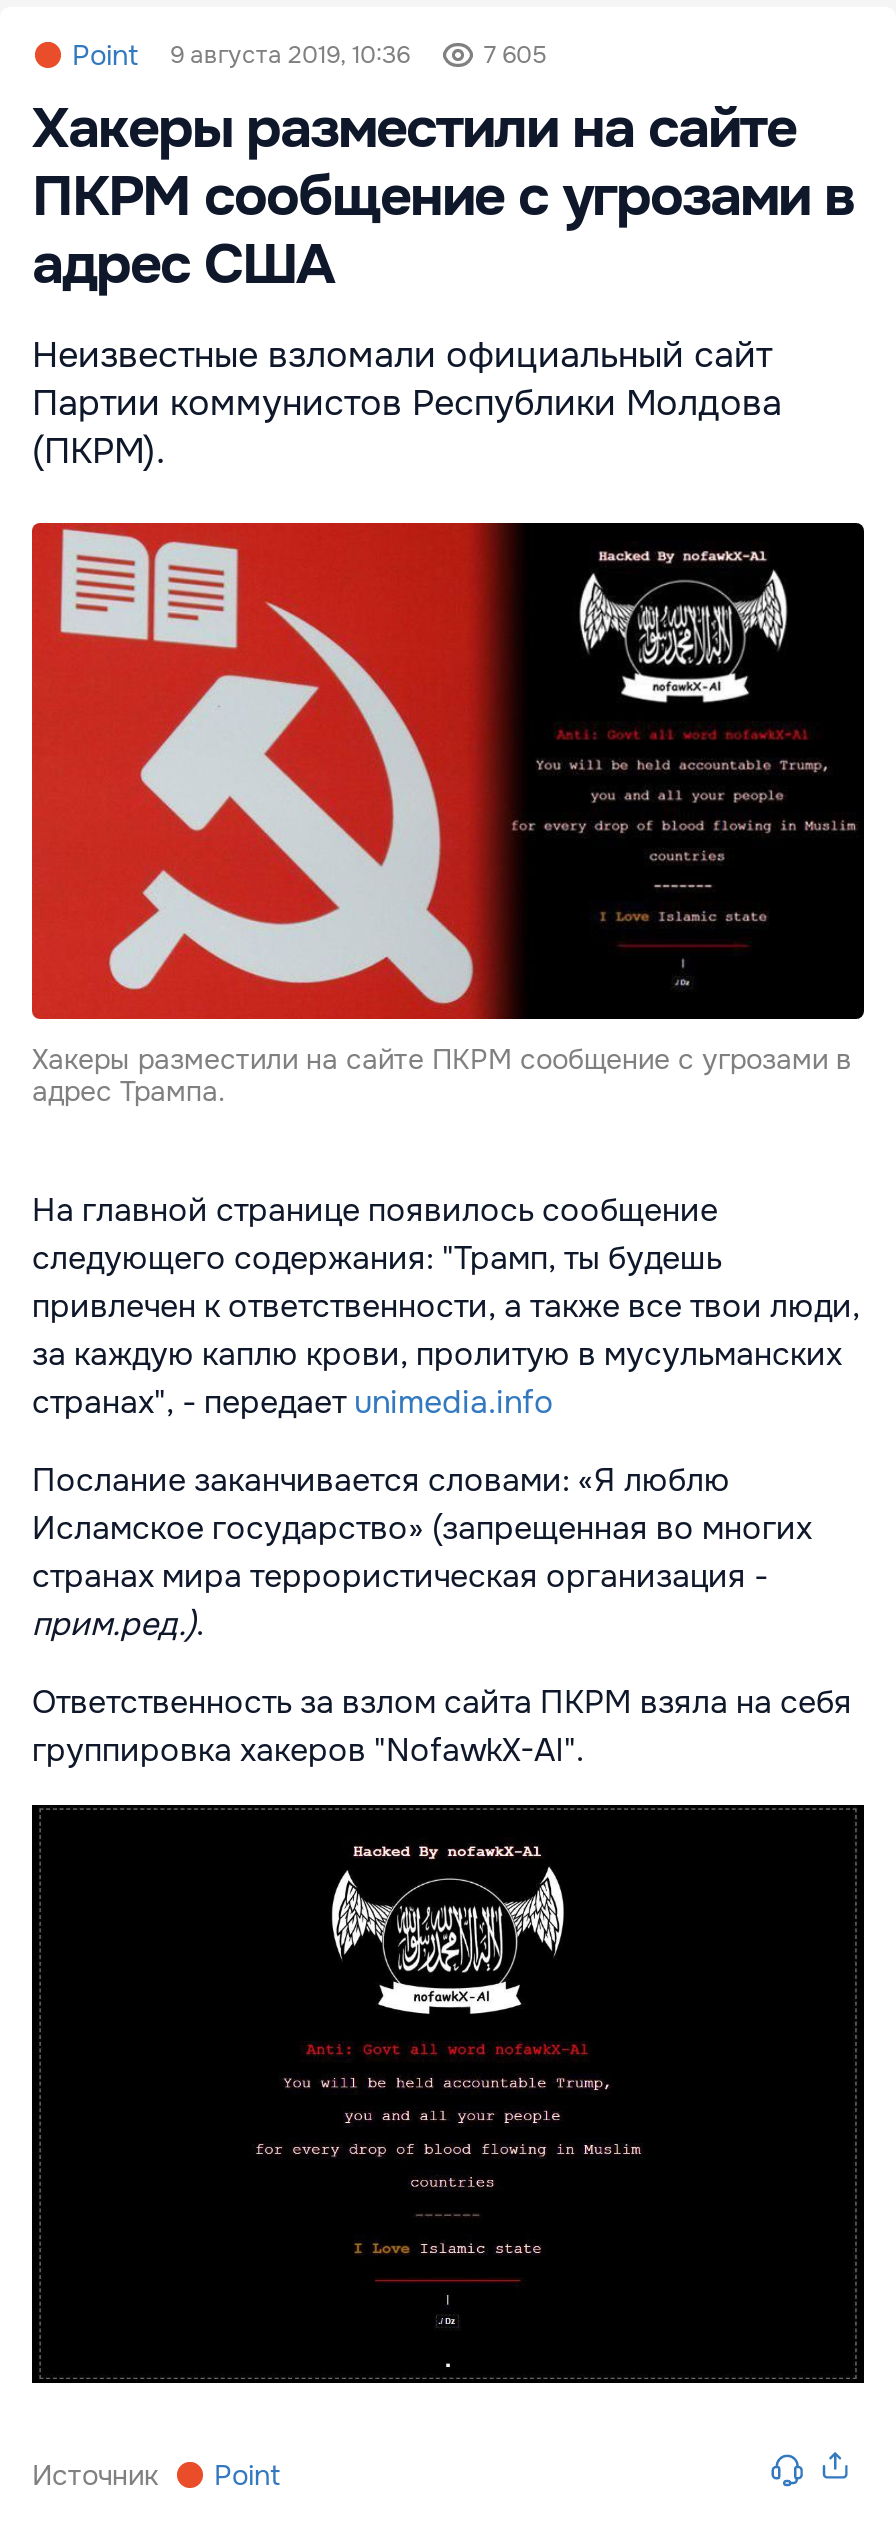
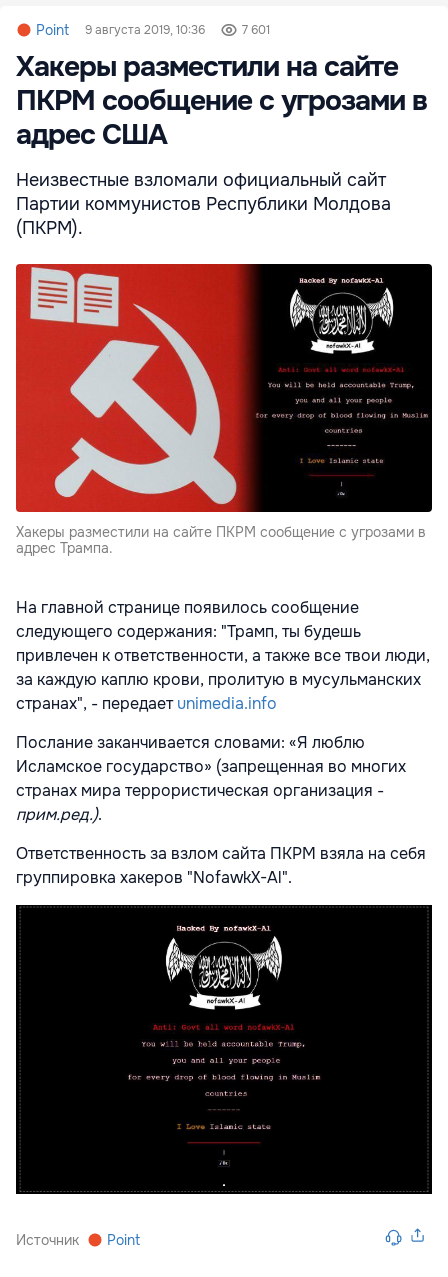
- 7 605
+ 7 601
